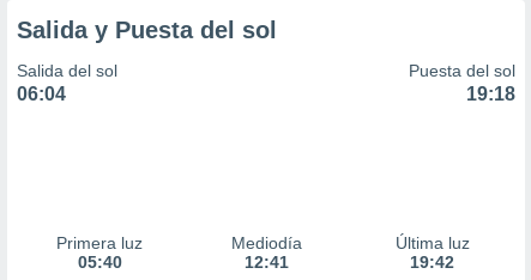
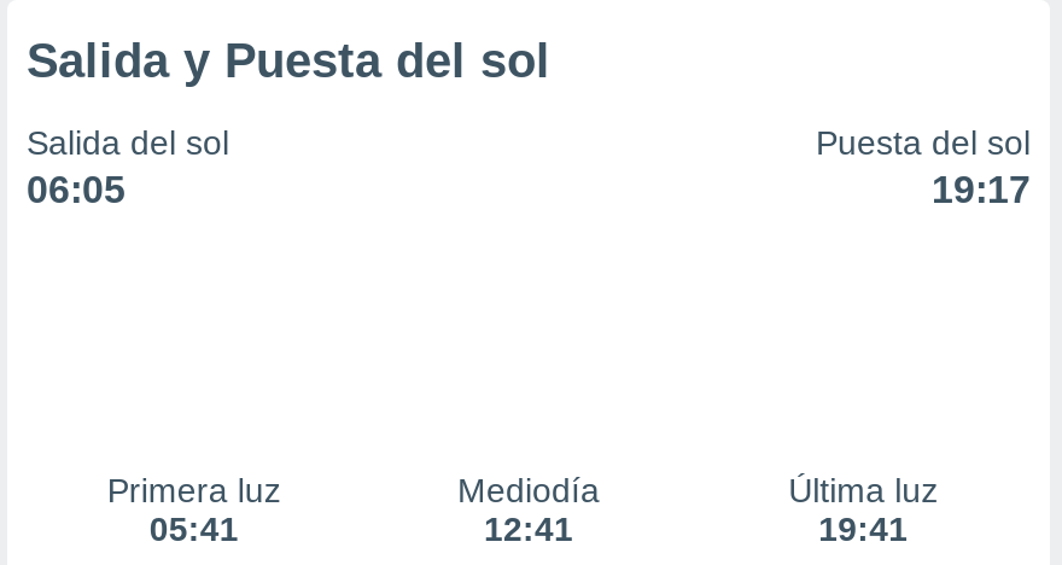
- 06:04
+ 06:05

- 19:18
+ 19:17

- 05:40
+ 05:41

- 19:42
+ 19:41
